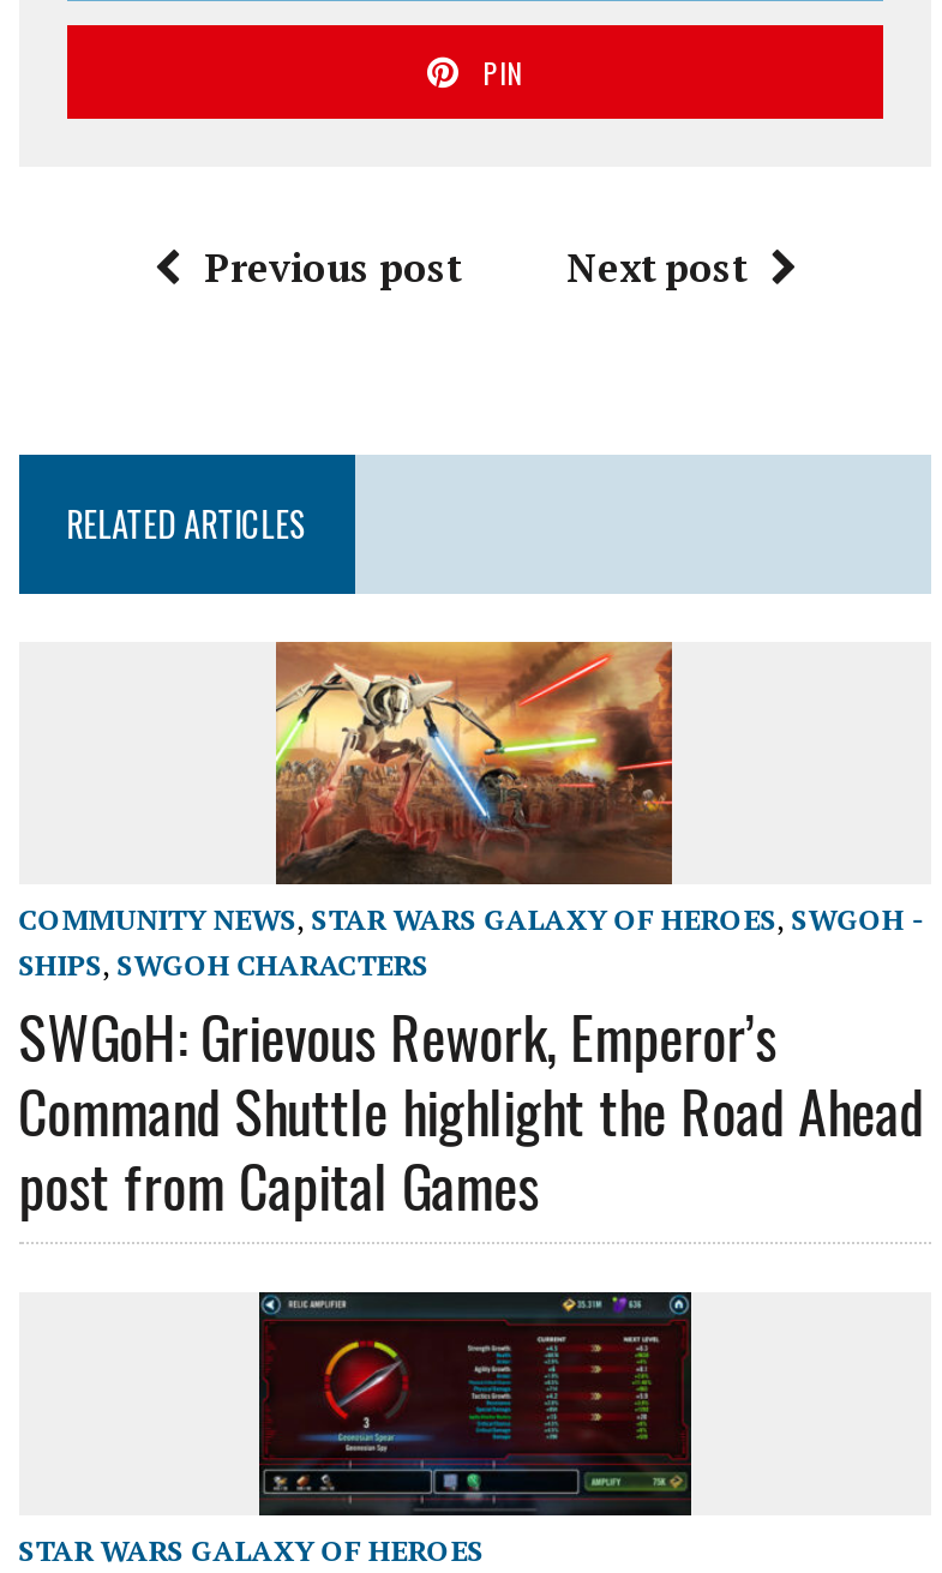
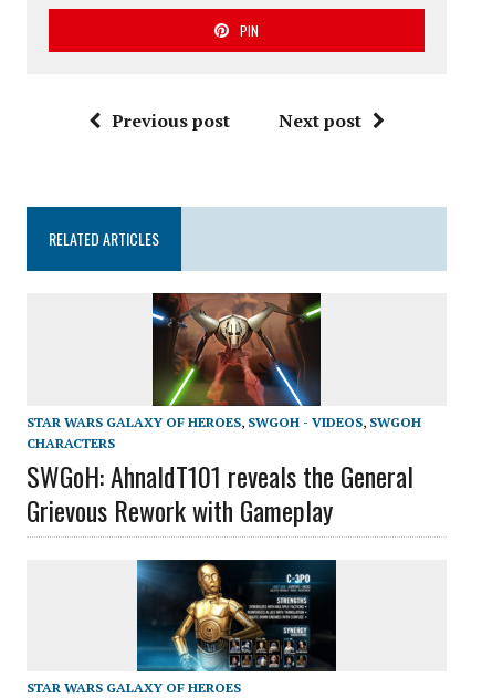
- [image]
- COMMUNITY NEWS, STAR WARS GALAXY OF HEROES, SWGOH -
- SHIPS, SWGOH CHARACTERS
- SWGoH: Grievous Rework, Emperor’s
- Command Shuttle highlight the Road Ahead
- post from Capital Games
+ [image]
+ STAR WARS GALAXY OF HEROES, SWGOH - VIDEOS, SWGOH
+ CHARACTERS
+ SWGoH: AhnaldT101 reveals the General
+ Grievous Rework with Gameplay

- [image]
+ [image]
